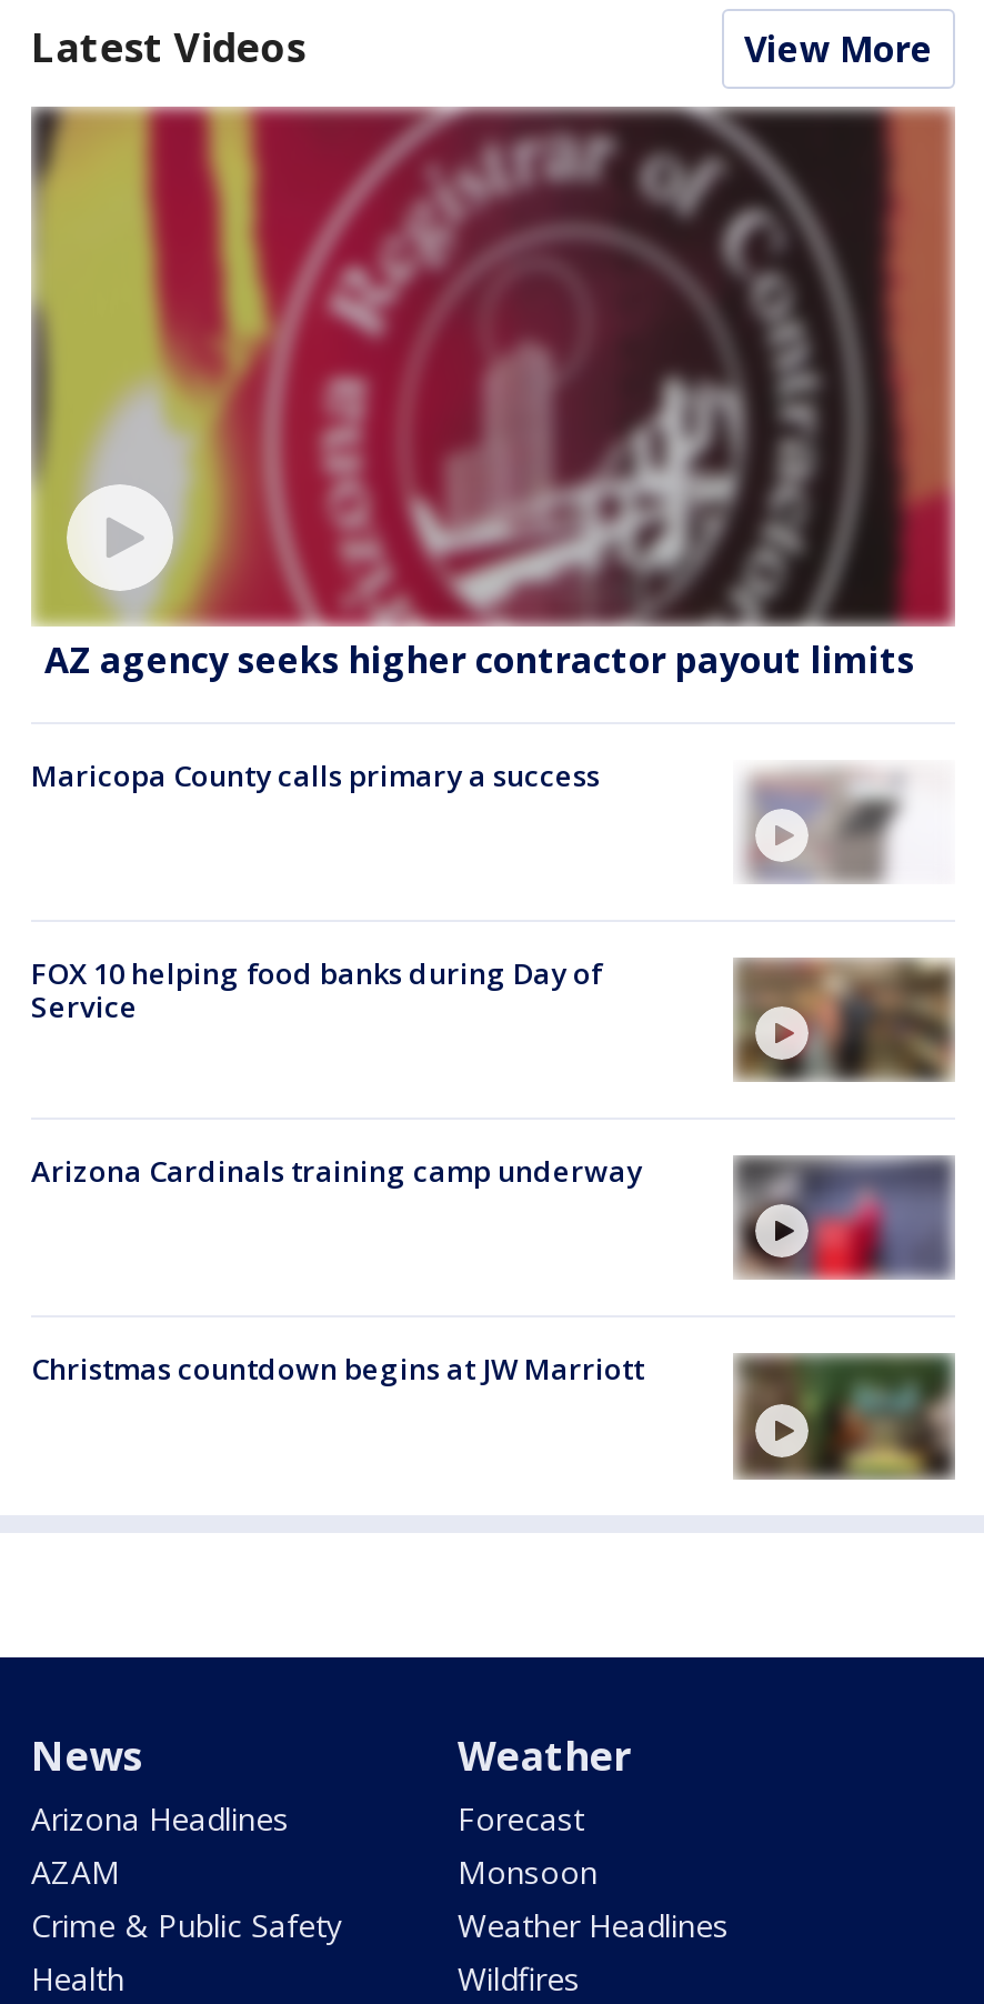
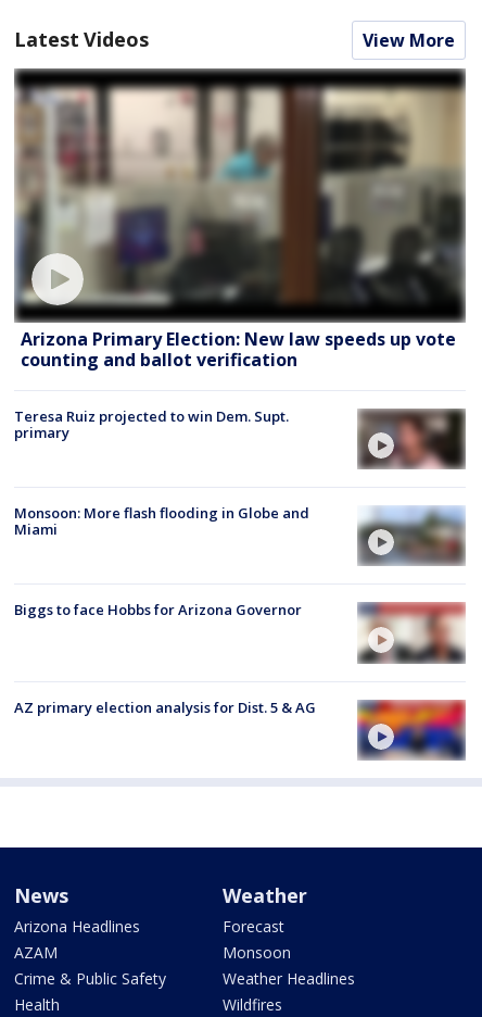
- [image]
- AZ agency seeks higher contractor payout limits
+ [image]
+ Arizona Primary Election: New law speeds up vote
+ counting and ballot verification

- Maricopa County calls primary a success
+ Teresa Ruiz projected to win Dem. Supt.
+ primary

- [image]
+ [image]

- FOX 10 helping food banks during Day of
- Service
+ Monsoon: More flash flooding in Globe and
+ Miami

- [image]
+ [image]

- Arizona Cardinals training camp underway
+ Biggs to face Hobbs for Arizona Governor

- [image]
+ [image]

- [image]
- Christmas countdown begins at JW Marriott
+ [image]
+ AZ primary election analysis for Dist. 5 & AG
